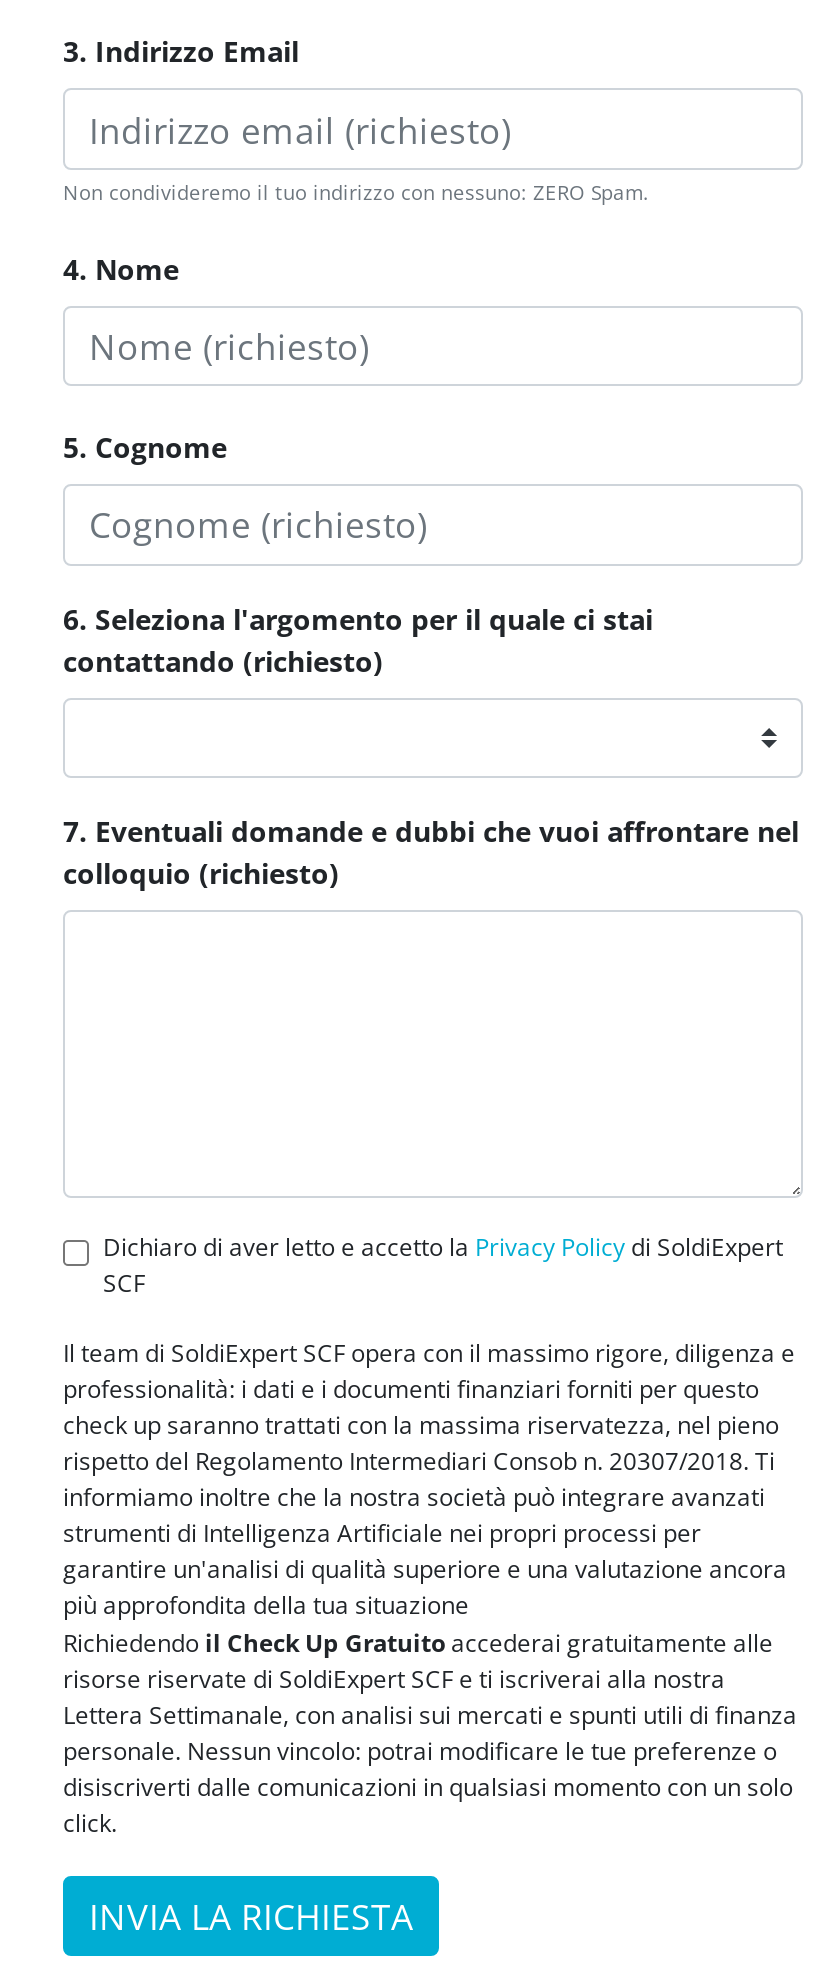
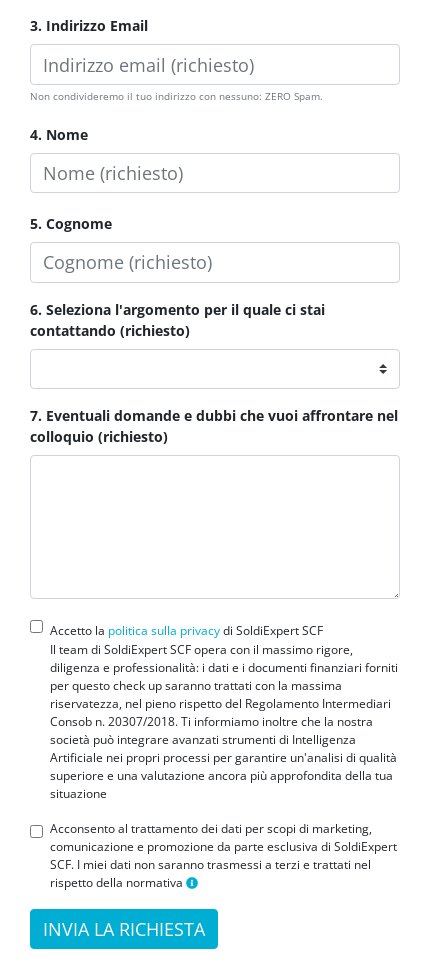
- Dichiaro di aver letto e accetto la Privacy Policy di SoldiExpert
- SCF
+ Accetto la politica sulla privacy di SoldiExpert SCF
+ Il team di SoldiExpert SCF opera con il massimo rigore,
+ diligenza e professionalità: i dati e i documenti finanziari forniti
+ per questo check up saranno trattati con la massima
+ riservatezza, nel pieno rispetto del Regolamento Intermediari
+ Consob n. 20307/2018. Ti informiamo inoltre che la nostra
+ società può integrare avanzati strumenti di Intelligenza
+ Artificiale nei propri processi per garantire un'analisi di qualità
+ superiore e una valutazione ancora più approfondita della tua
+ situazione

- Il team di SoldiExpert SCF opera con il massimo rigore, diligenza e
- professionalità: i dati e i documenti finanziari forniti per questo
- check up saranno trattati con la massima riservatezza, nel pieno
- rispetto del Regolamento Intermediari Consob n. 20307/2018. Ti
- informiamo inoltre che la nostra società può integrare avanzati
- strumenti di Intelligenza Artificiale nei propri processi per
- garantire un'analisi di qualità superiore e una valutazione ancora
- più approfondita della tua situazione
- Richiedendo il Check Up Gratuito accederai gratuitamente alle
- risorse riservate di SoldiExpert SCF e ti iscriverai alla nostra
- Lettera Settimanale, con analisi sui mercati e spunti utili di finanza
- personale. Nessun vincolo: potrai modificare le tue preferenze o
- disiscriverti dalle comunicazioni in qualsiasi momento con un solo
- click.
+ Acconsento al trattamento dei dati per scopi di marketing,
+ comunicazione e promozione da parte esclusiva di SoldiExpert
+ SCF. I miei dati non saranno trasmessi a terzi e trattati nel
+ rispetto della normativa
